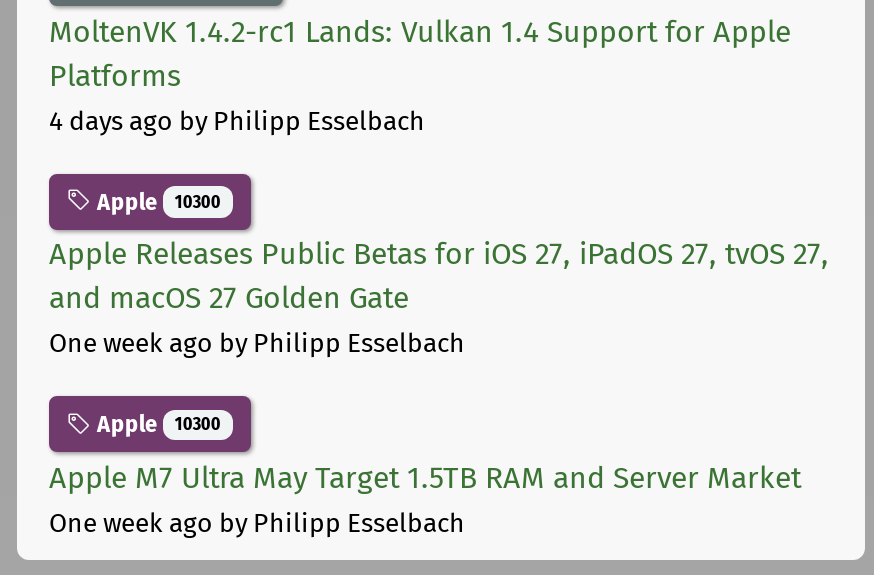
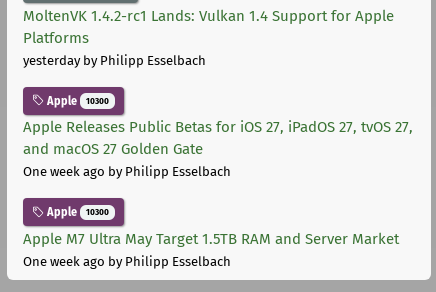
- 4 days ago by Philipp Esselbach
+ yesterday by Philipp Esselbach
